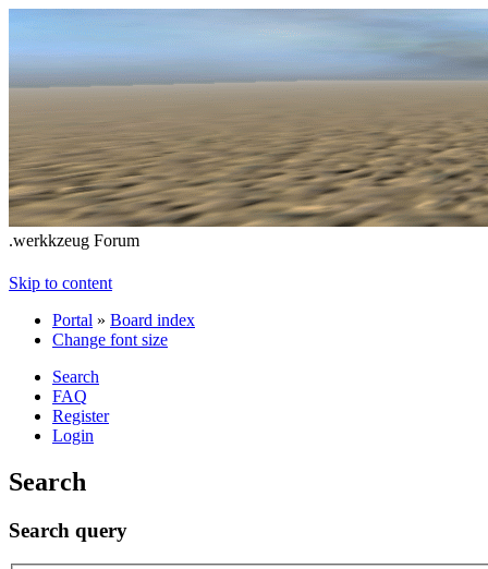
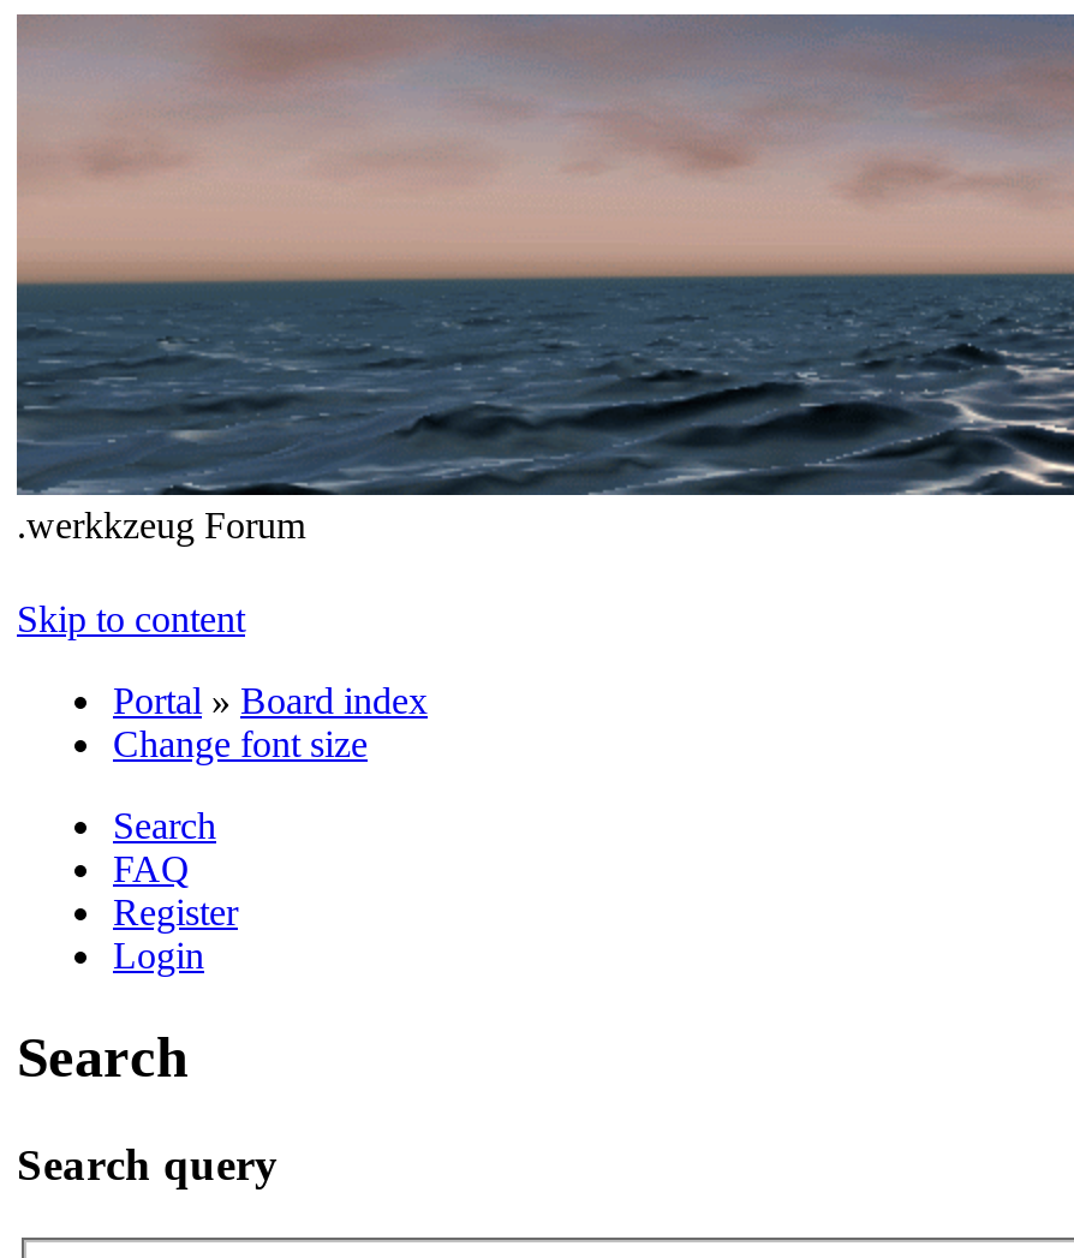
- [image]
+ [image]
